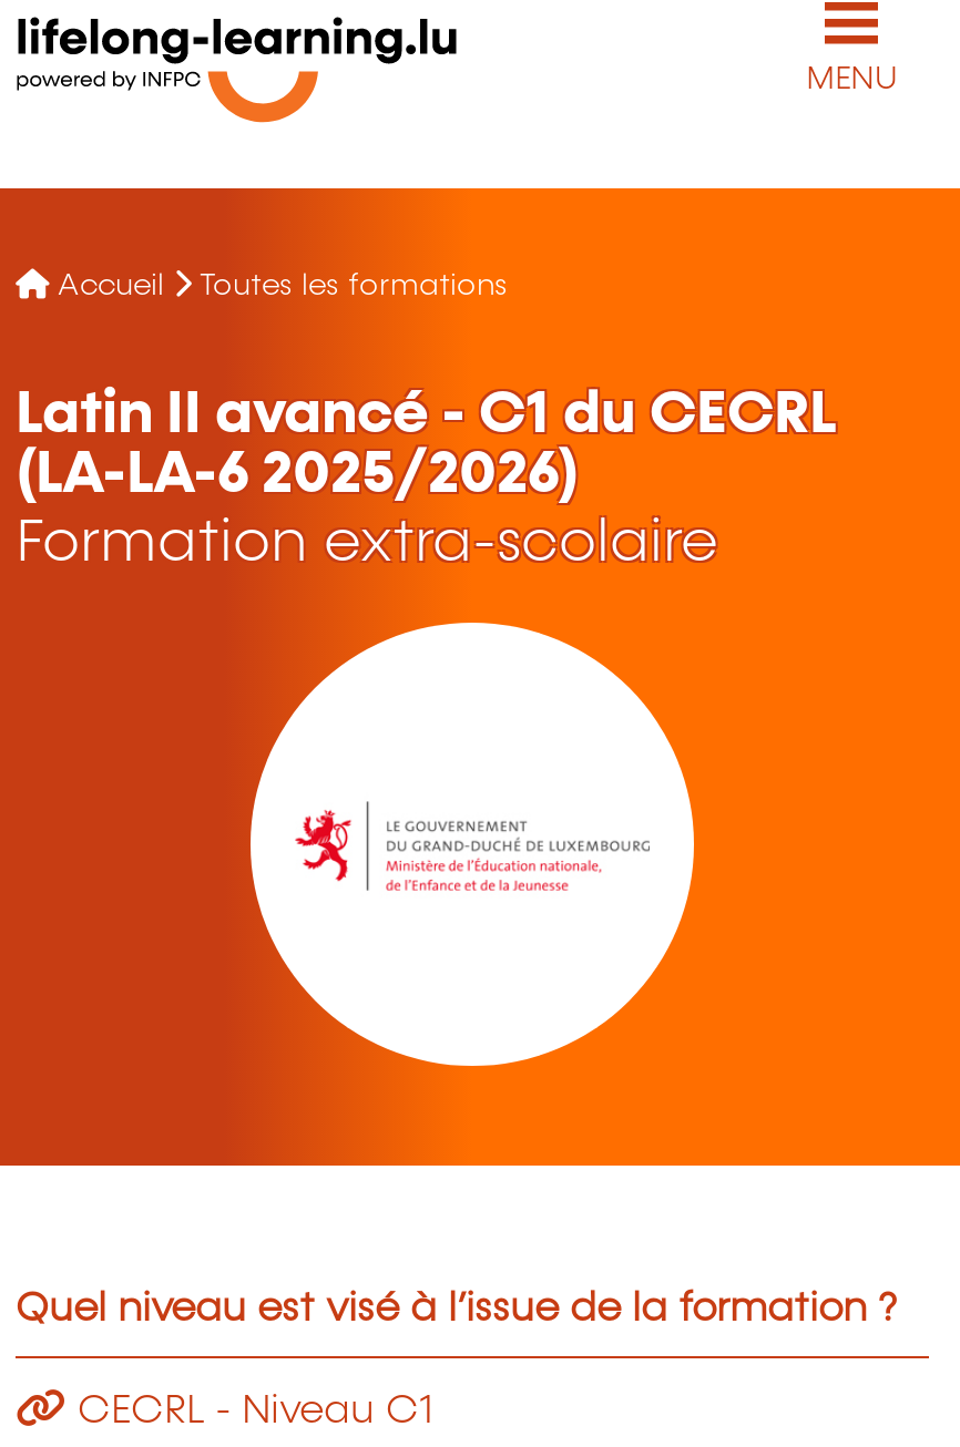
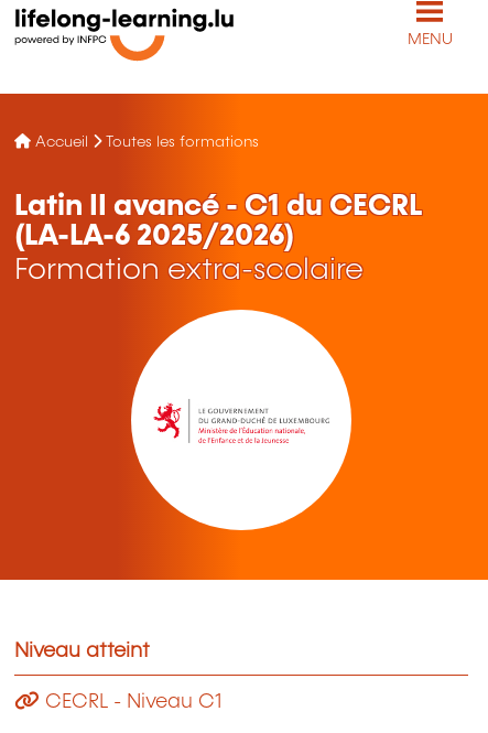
- Quel niveau est visé à l’issue de la formation ?
+ Niveau atteint
